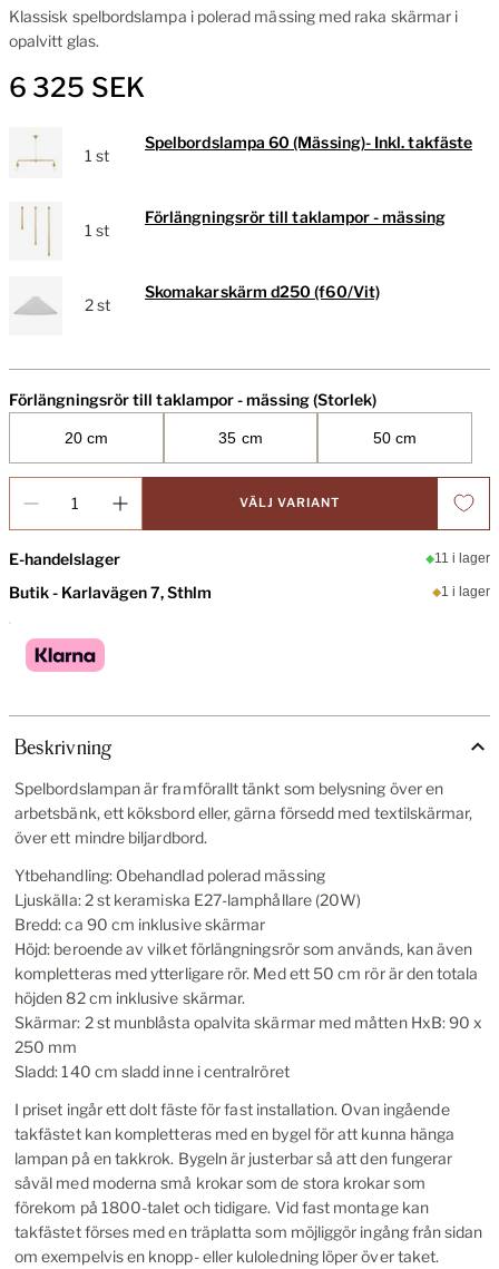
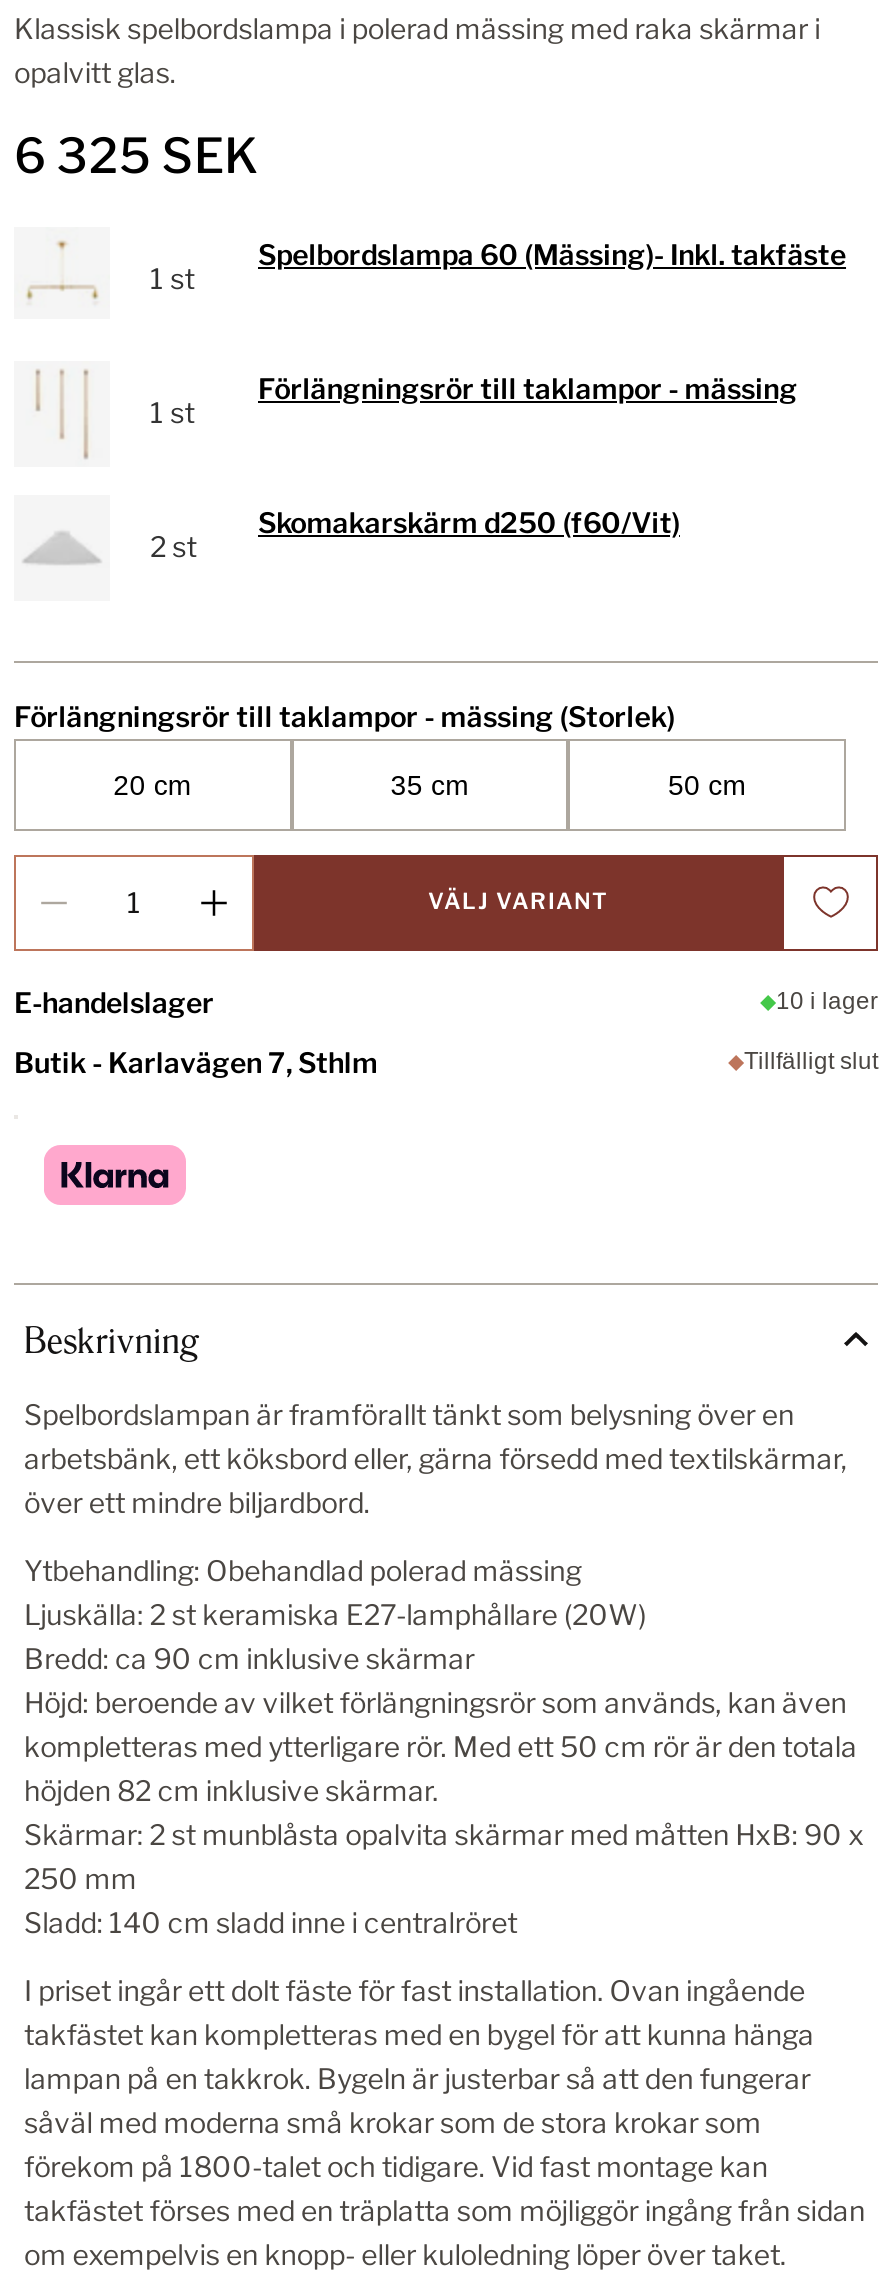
- 11 i lager
+ 10 i lager

- 1 i lager
+ Tillfälligt slut
